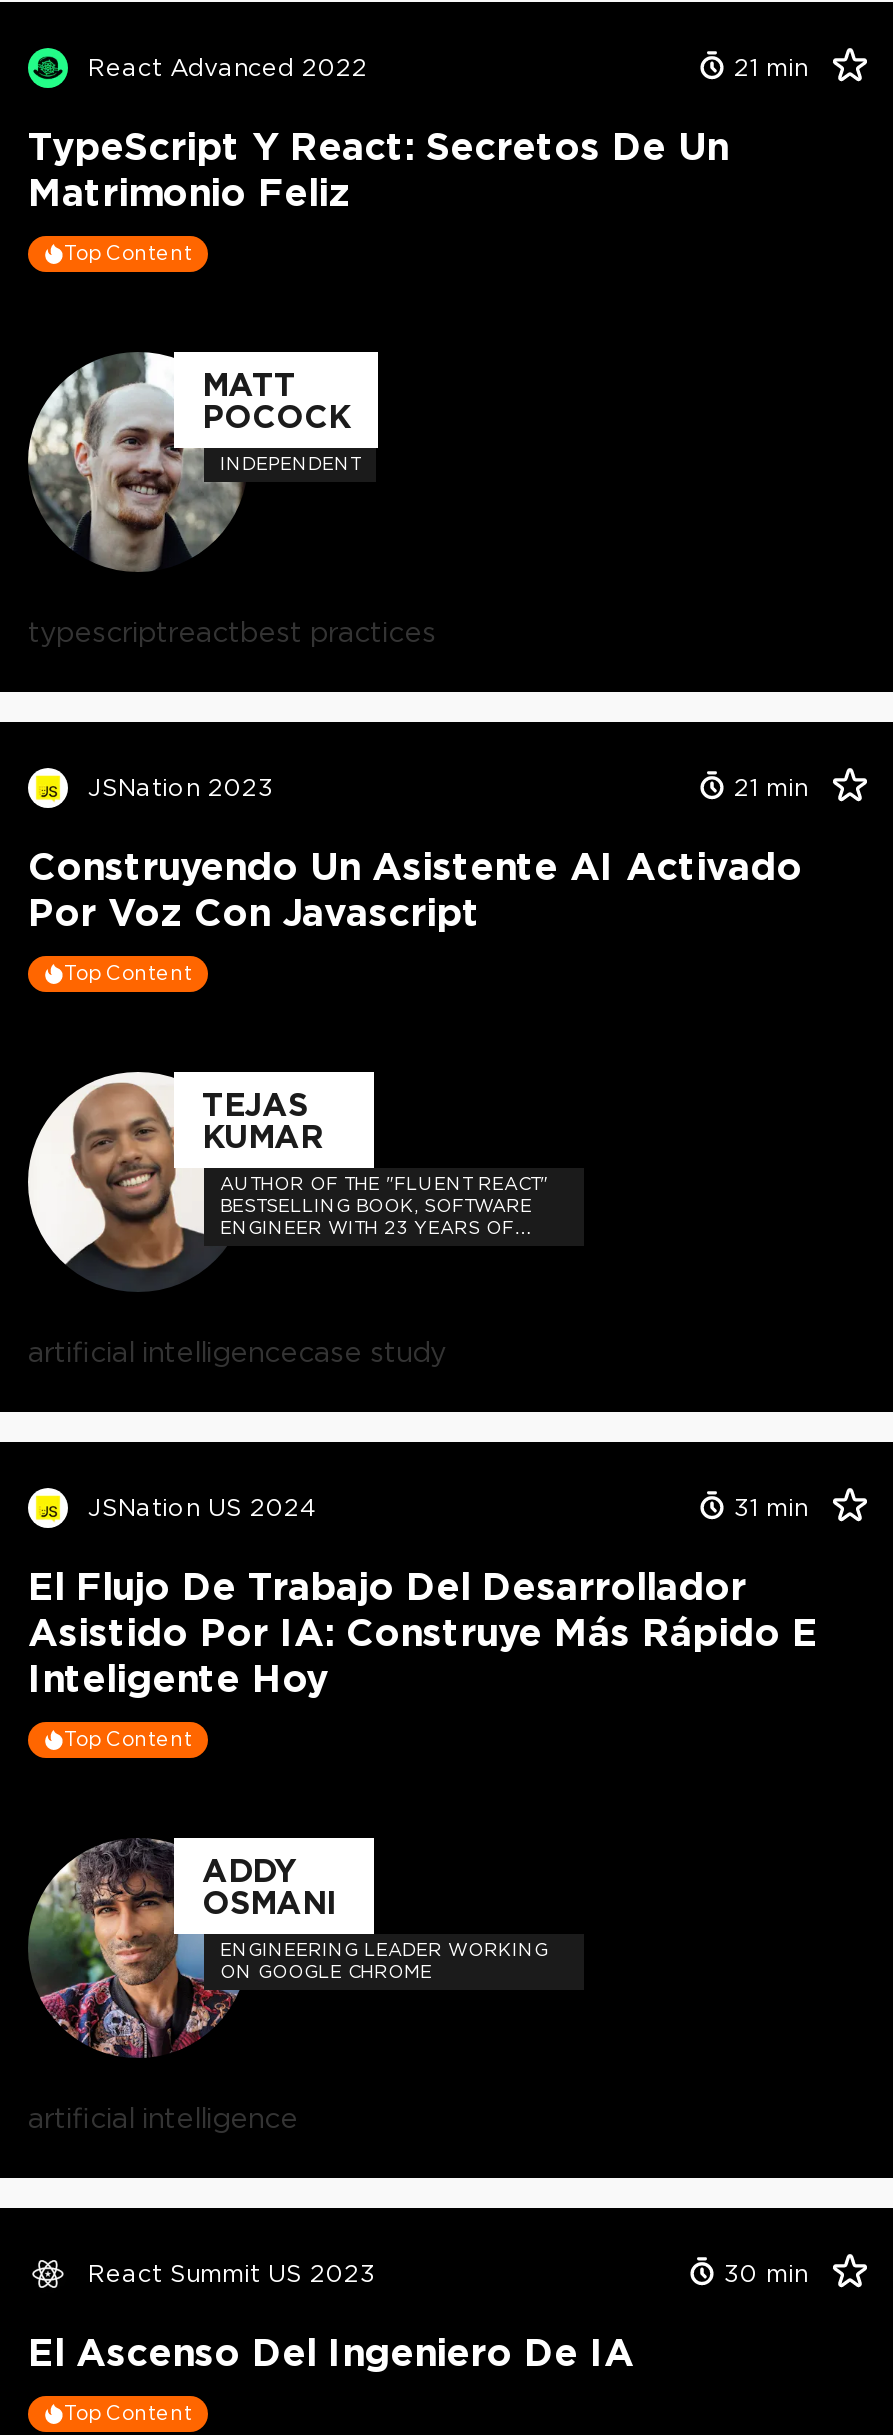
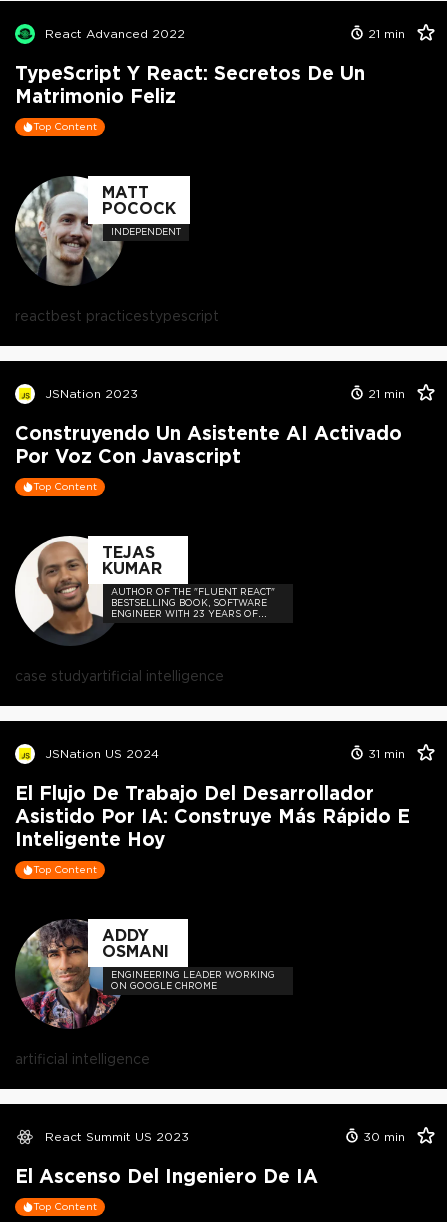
- typescriptreactbest practices
+ reactbest practicestypescript

- artificial intelligencecase study
+ case studyartificial intelligence
